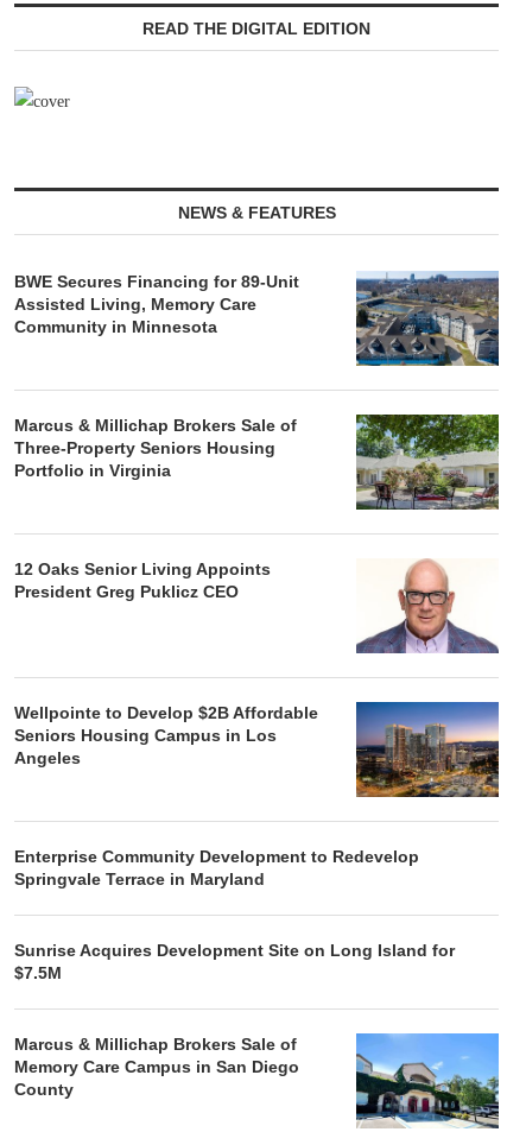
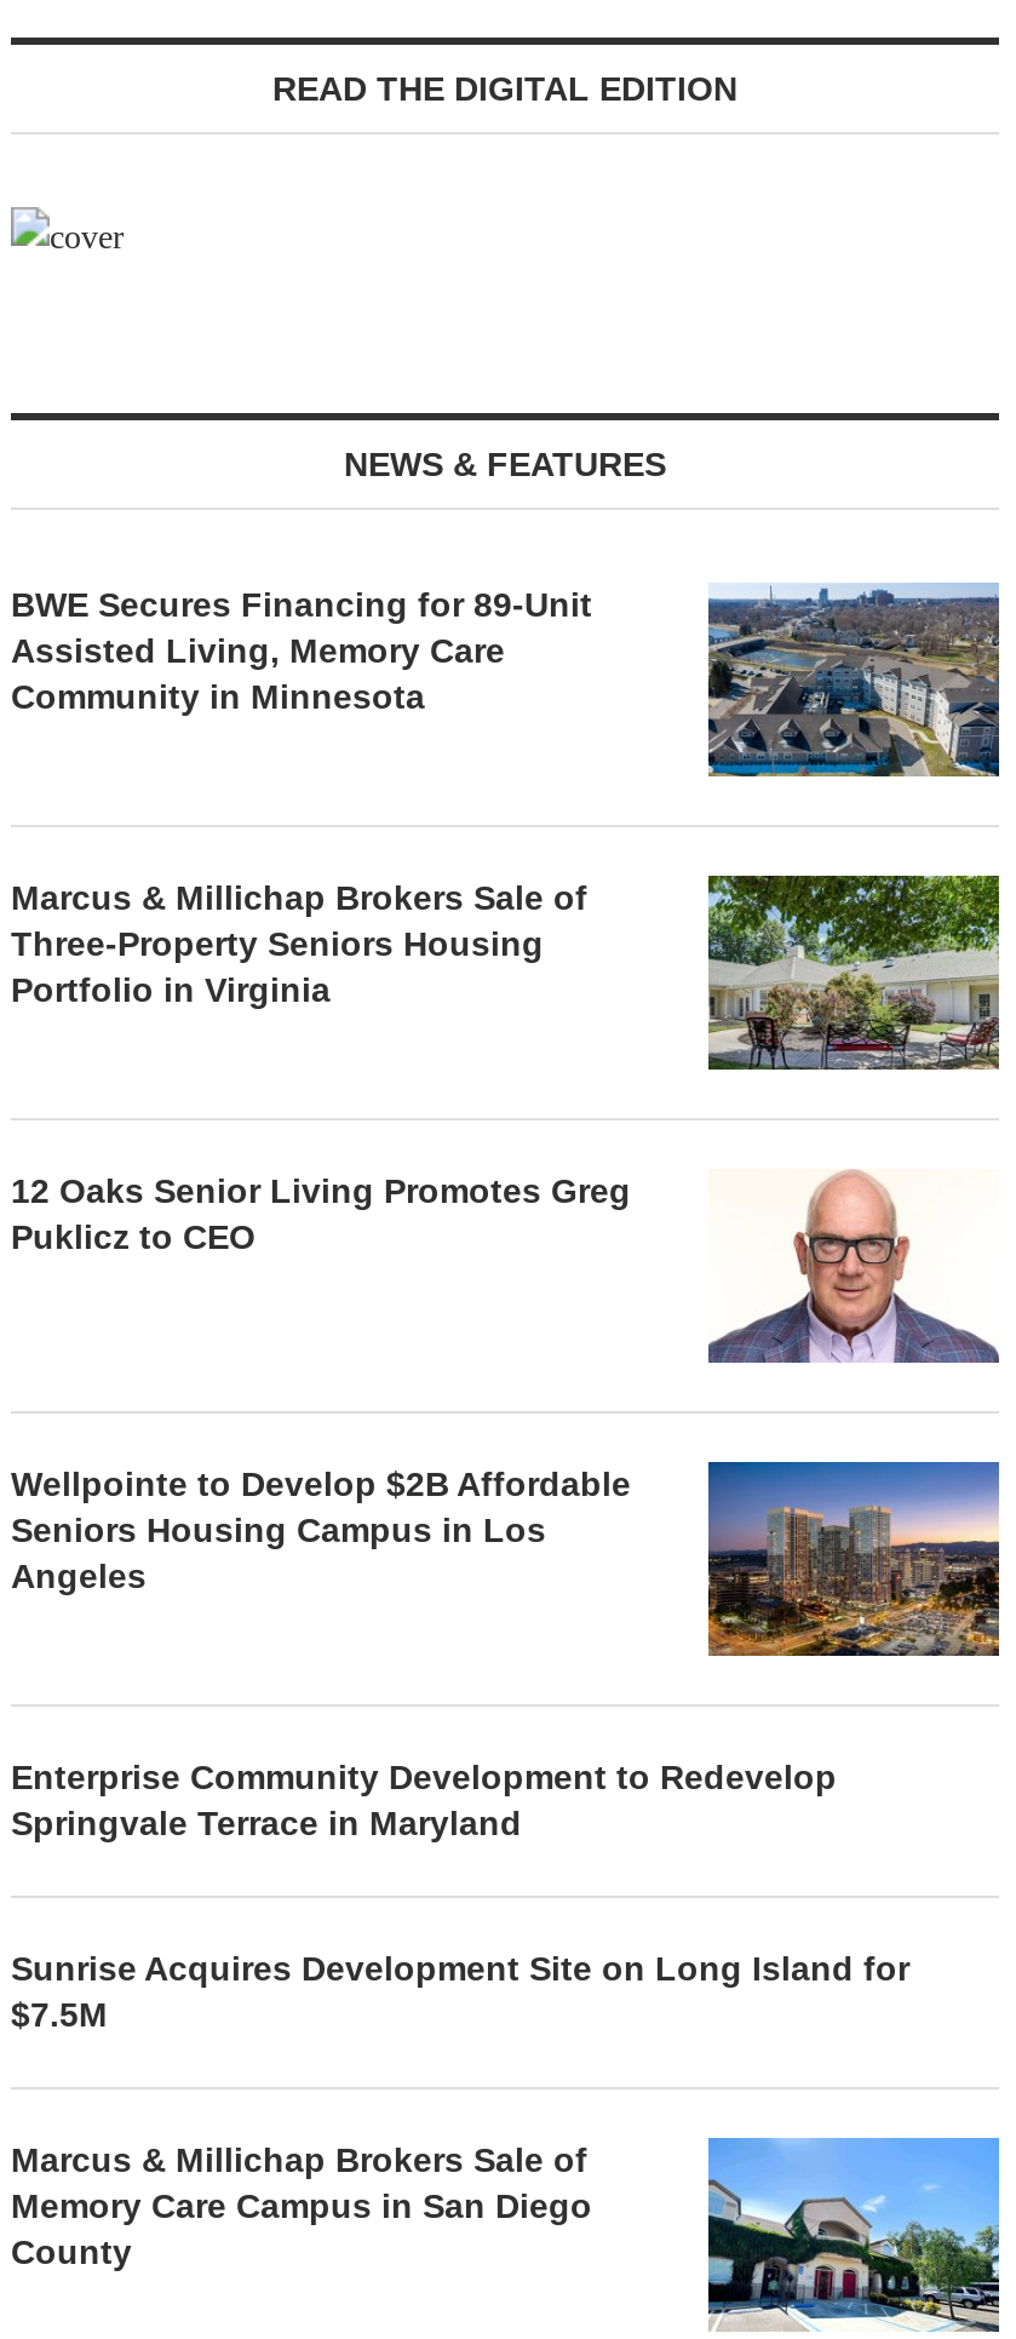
- 12 Oaks Senior Living Appoints
- President Greg Puklicz CEO
+ 12 Oaks Senior Living Promotes Greg
+ Puklicz to CEO
